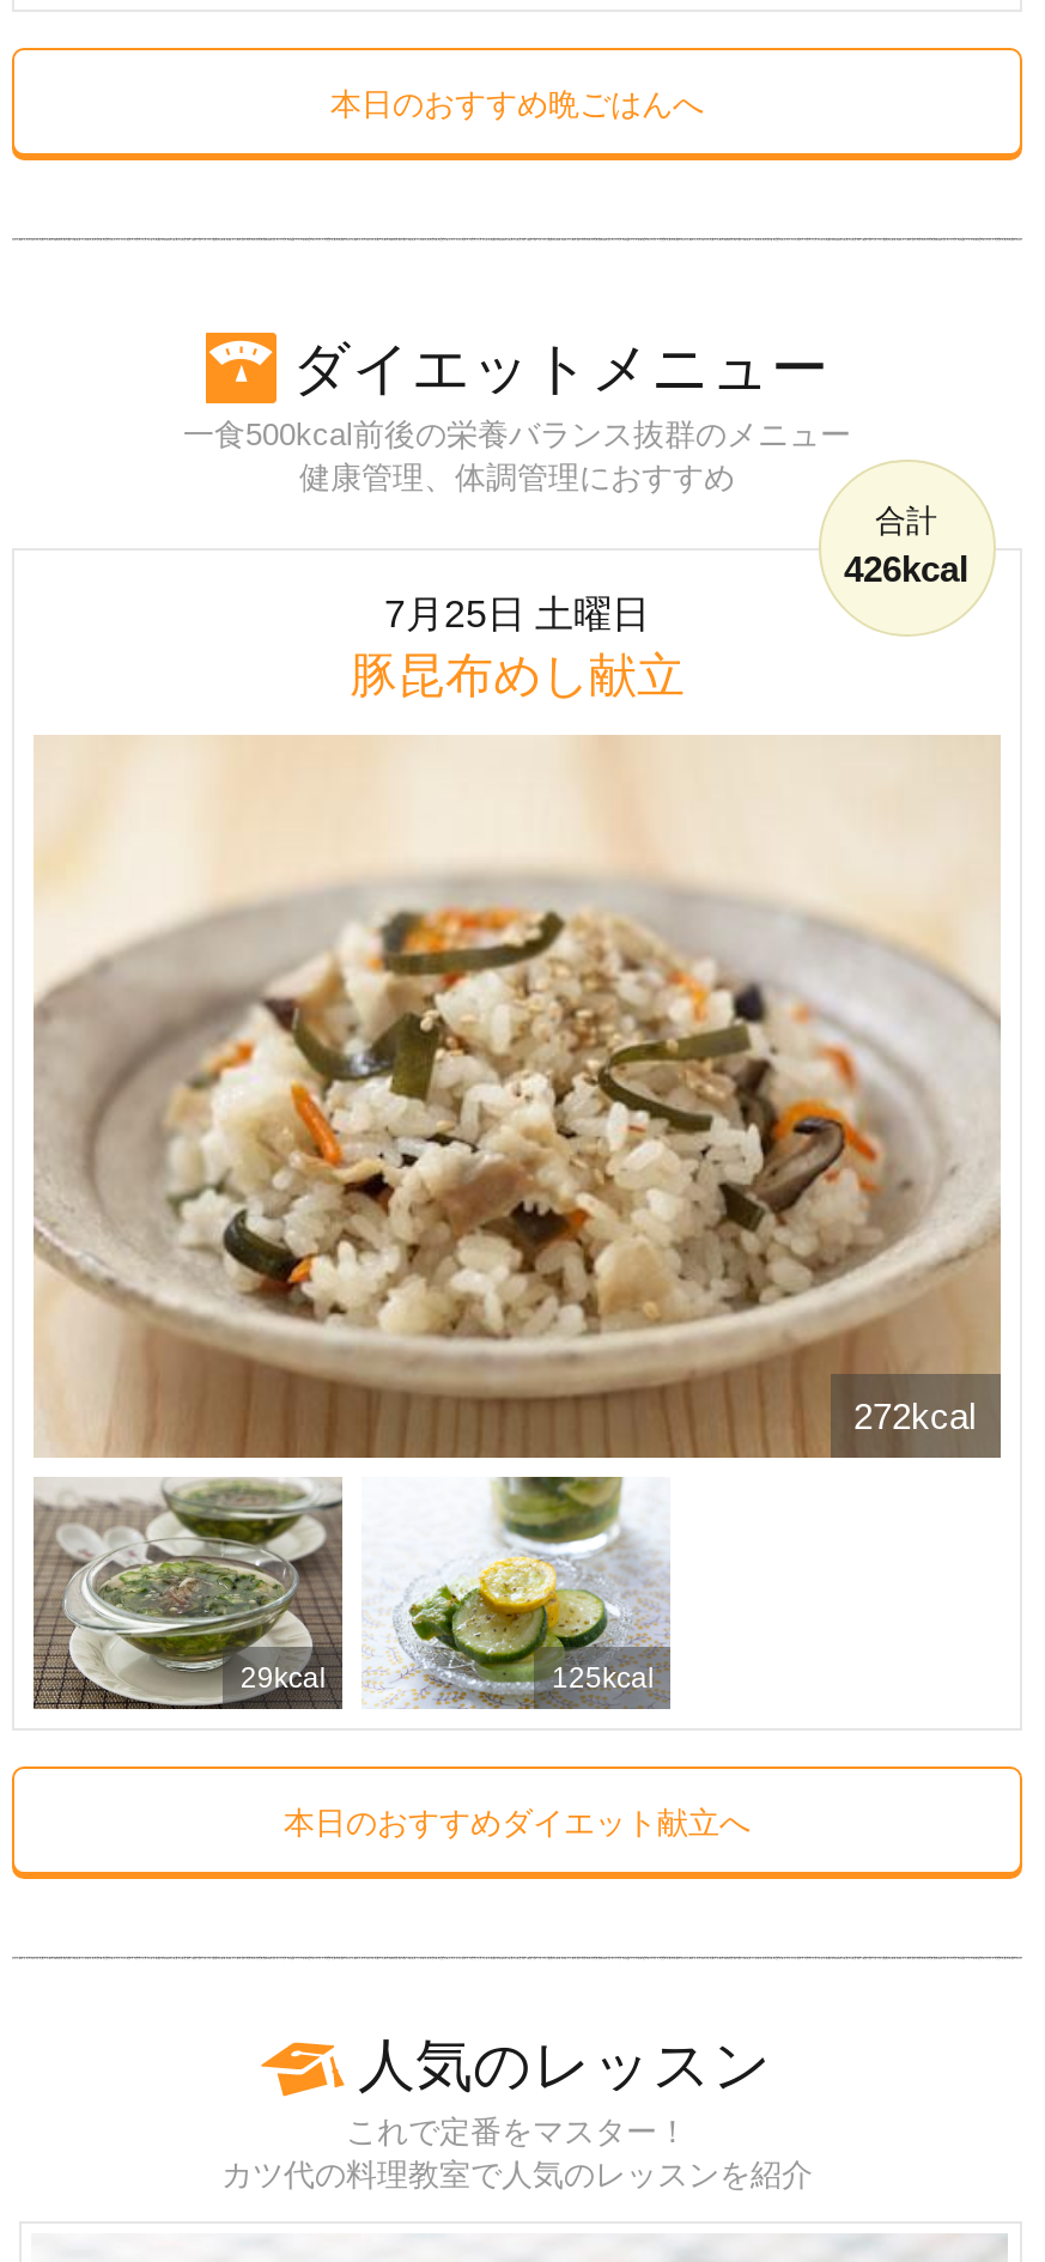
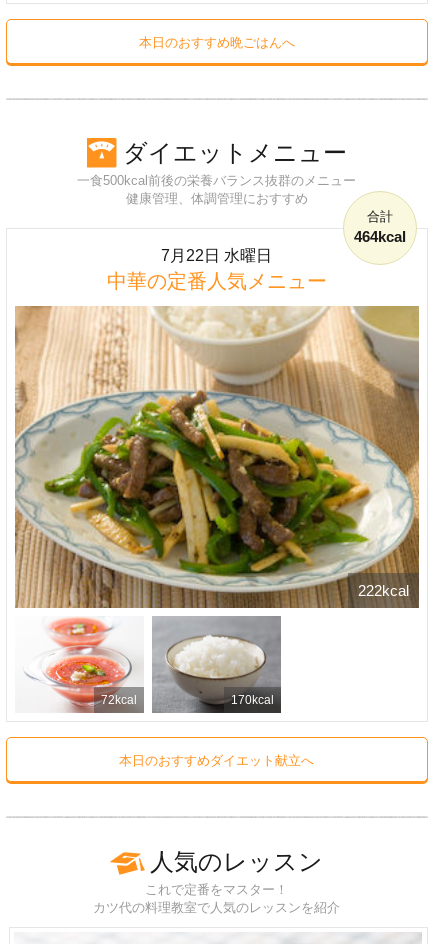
- 426kcal
+ 464kcal

- 7月25日 土曜日
- 豚昆布めし献立
+ 7月22日 水曜日
+ 中華の定番人気メニュー

- [image]
- 272kcal
+ [image]
+ 222kcal

- [image]
+ [image]

- [image]
- 29kcal
- 125kcal
+ [image]
+ 72kcal
+ 170kcal
